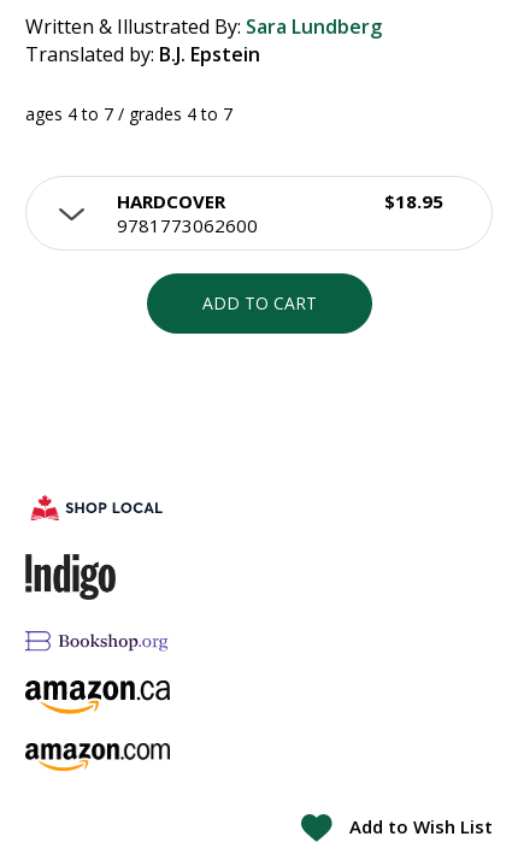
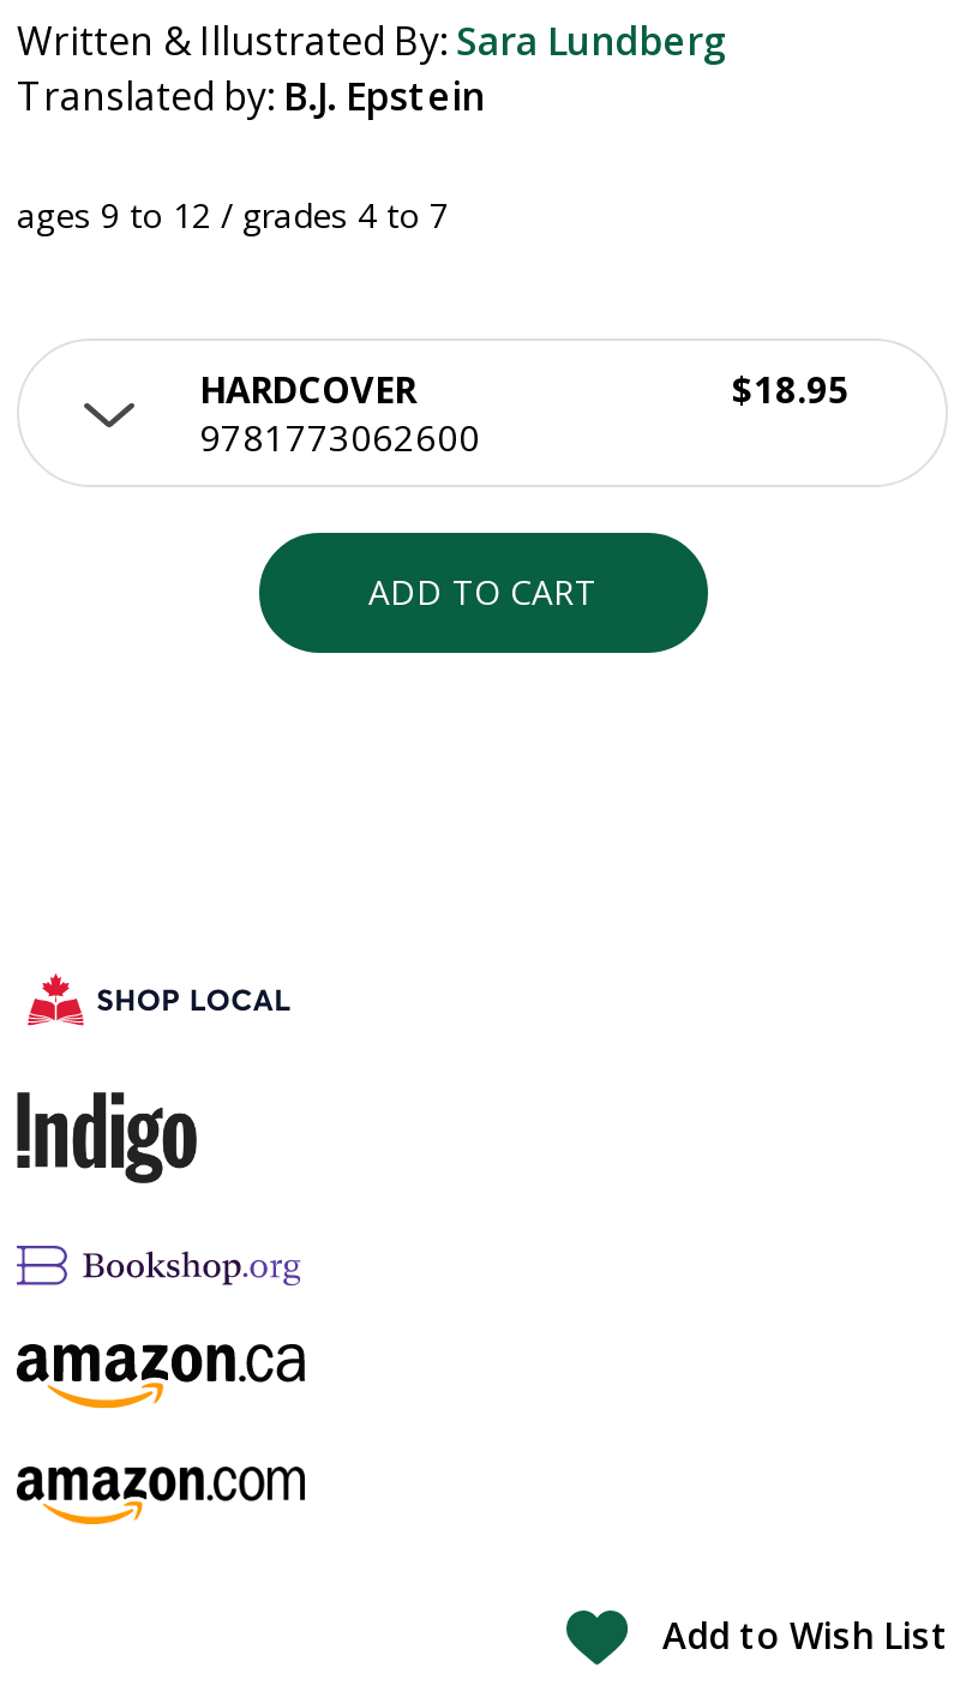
- ages 4 to 7 / grades 4 to 7
+ ages 9 to 12 / grades 4 to 7
